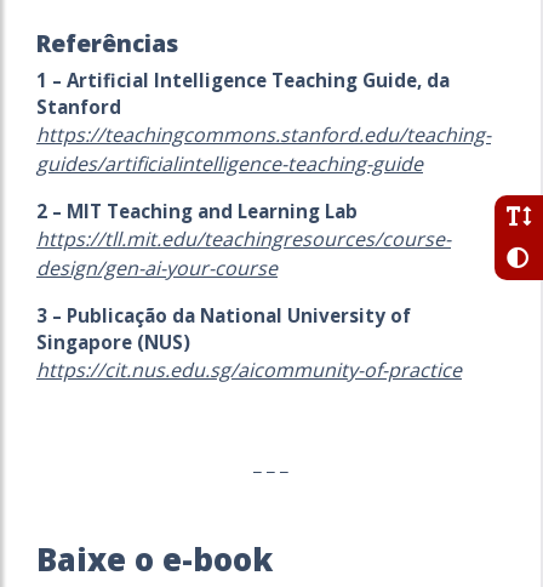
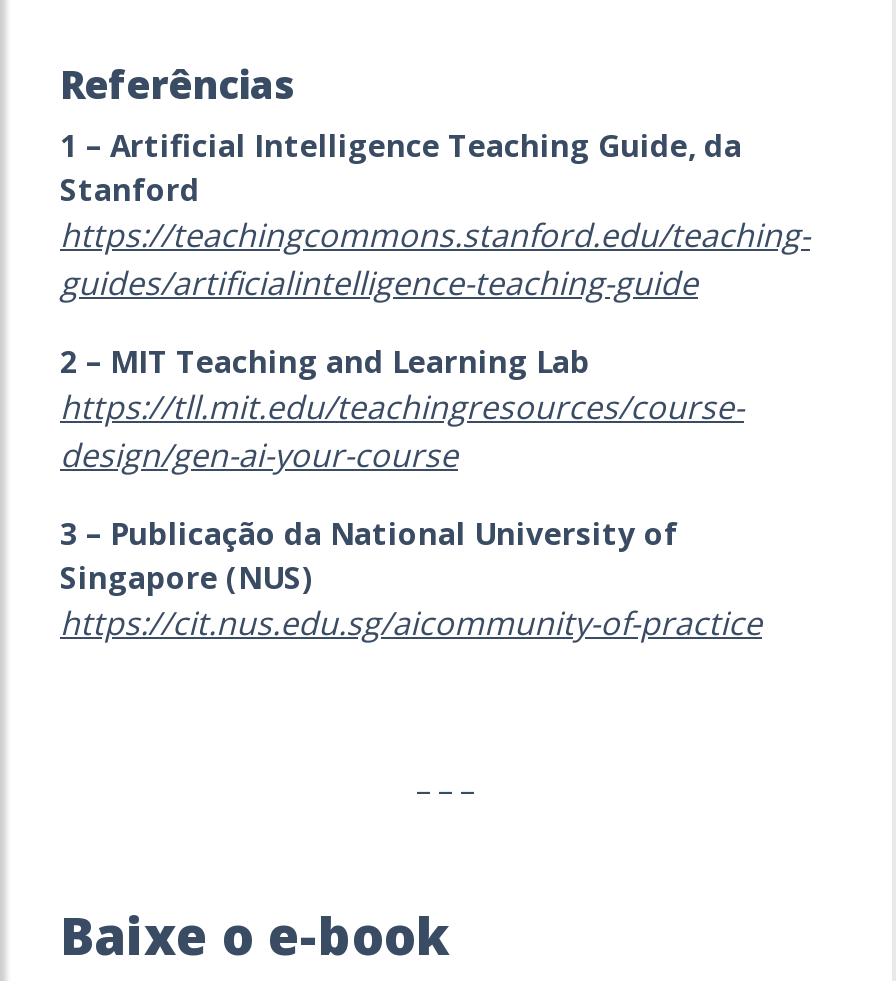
- [image]
